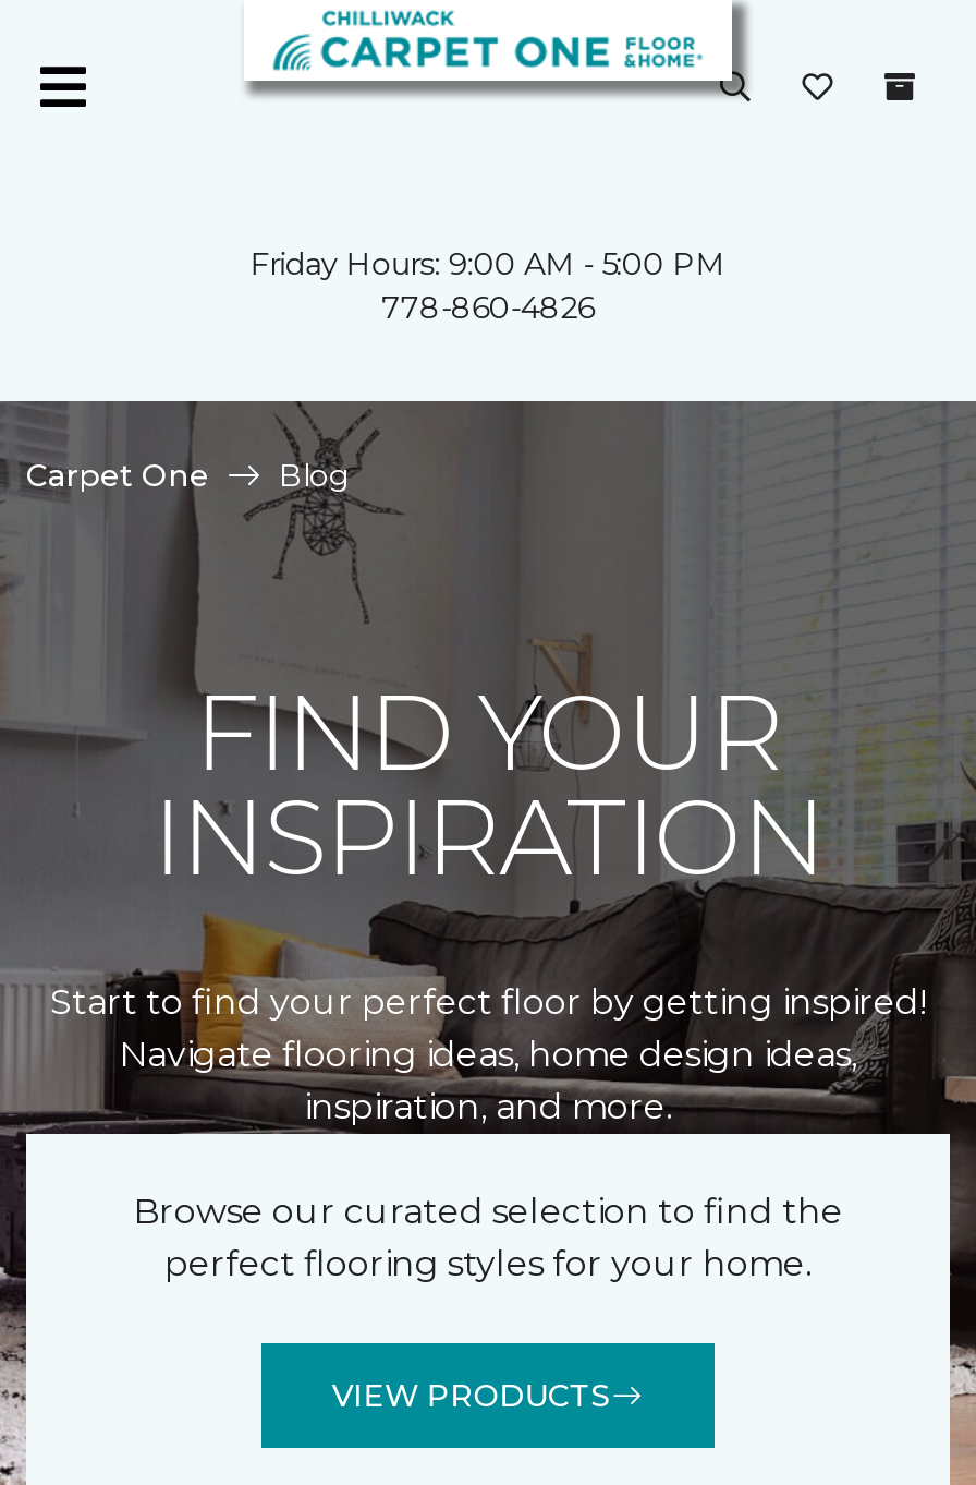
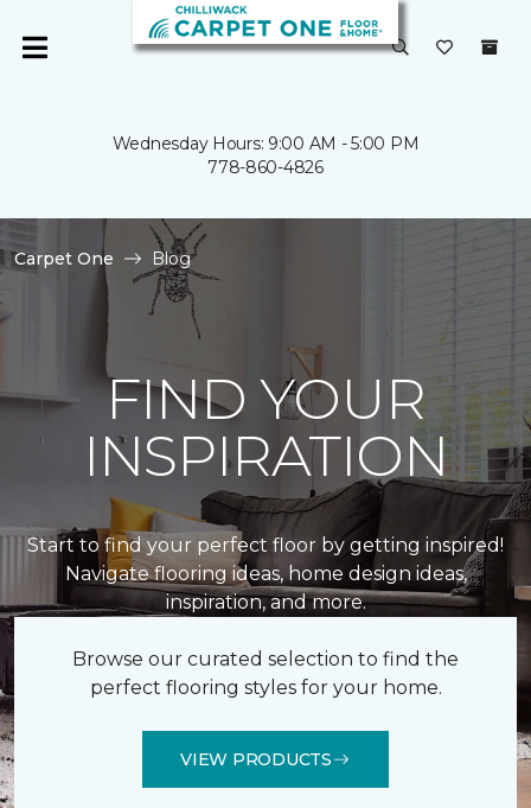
- Friday Hours: 9:00 AM - 5:00 PM
+ Wednesday Hours: 9:00 AM - 5:00 PM
